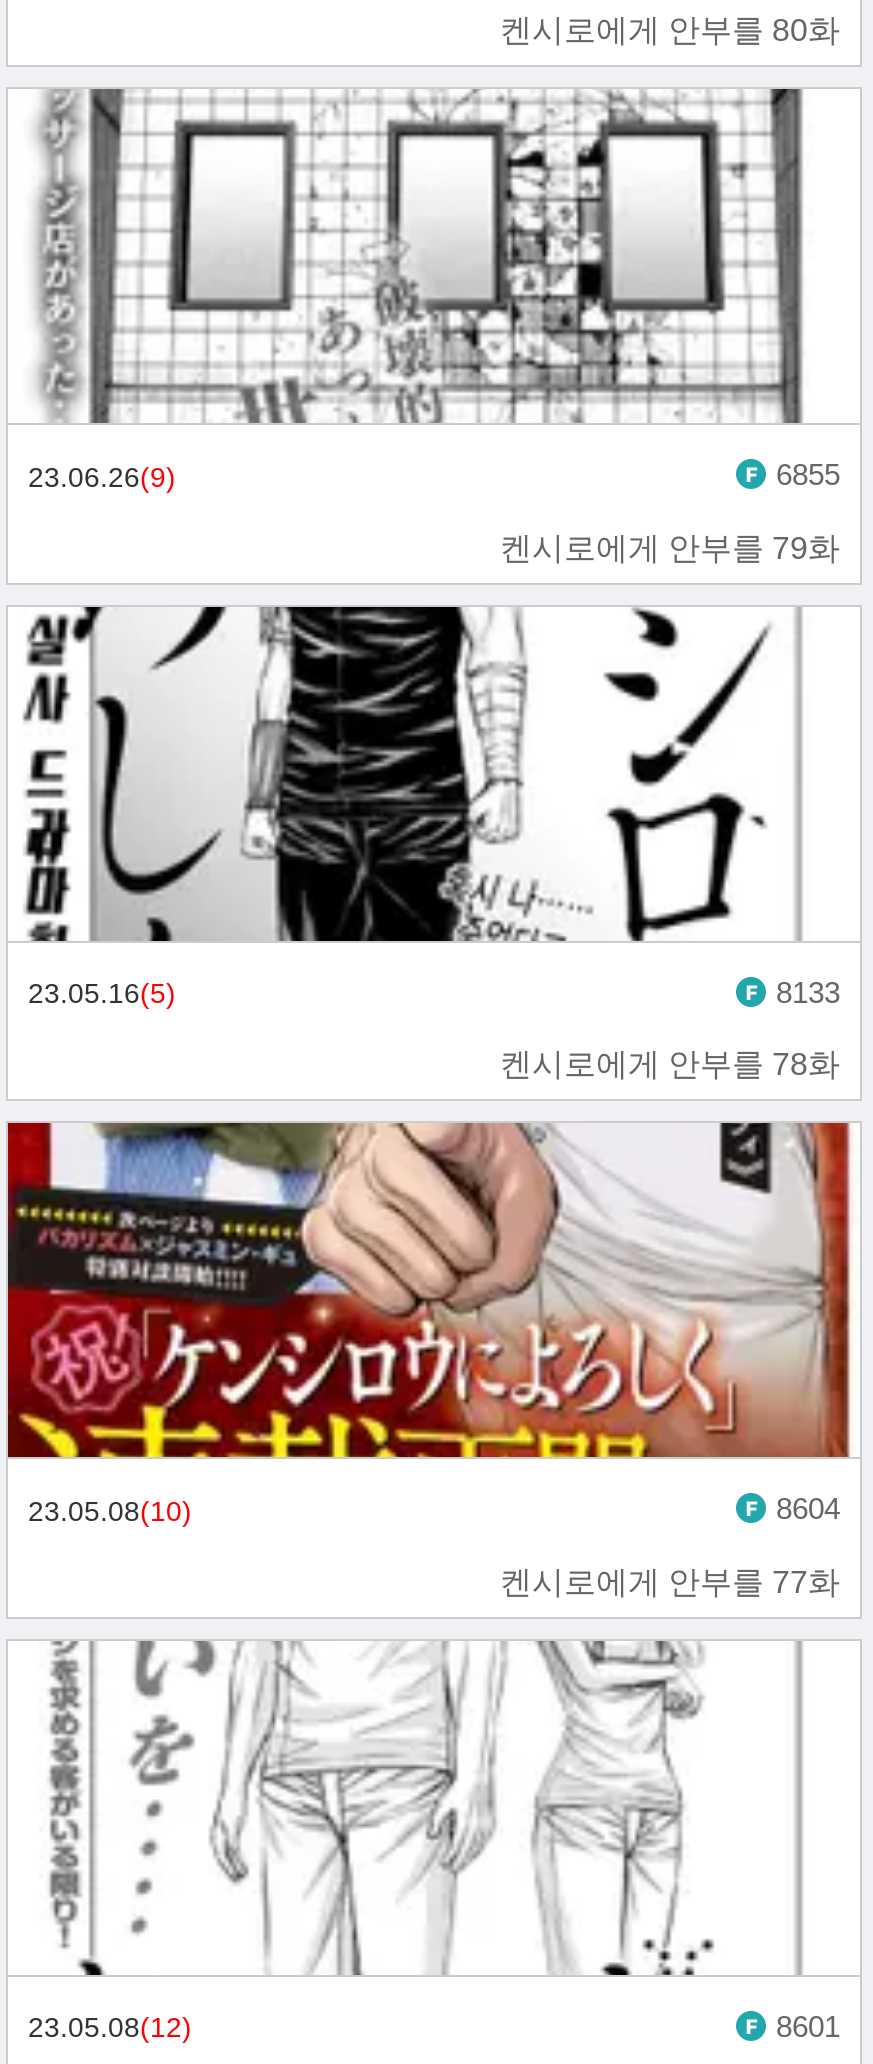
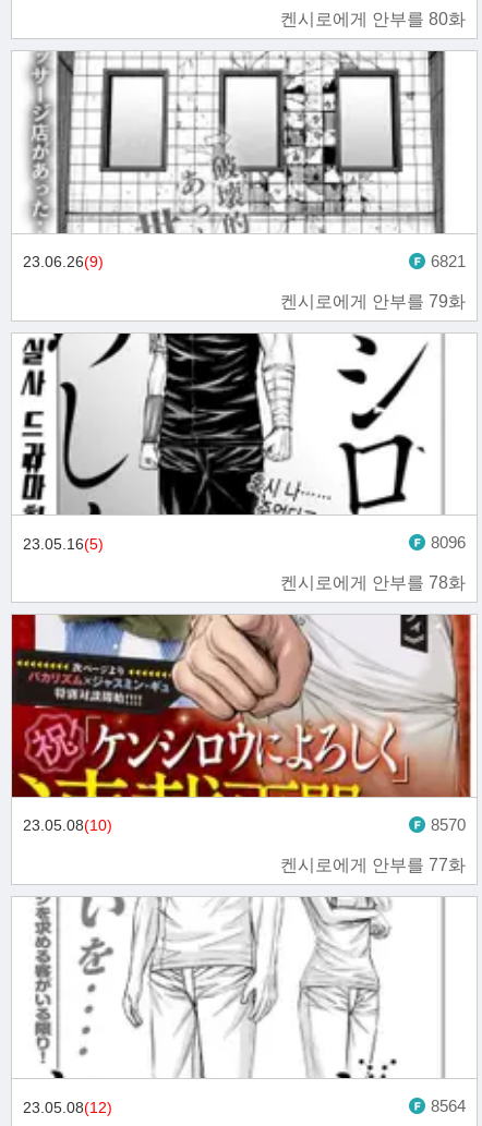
- 6855
+ 6821

- 8133
+ 8096

- 8604
+ 8570

- 8601
+ 8564
